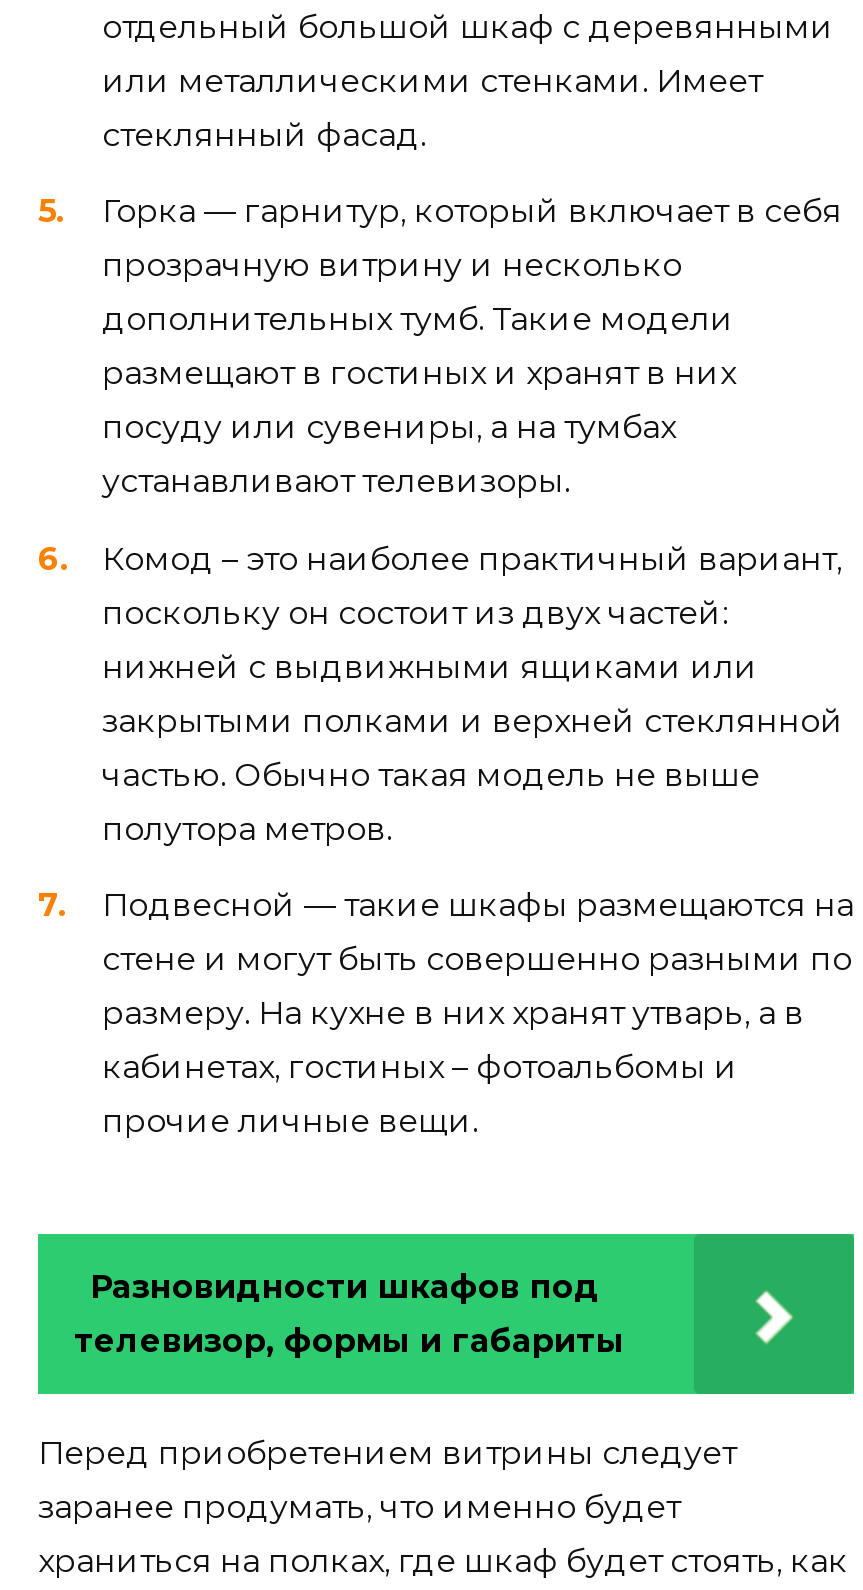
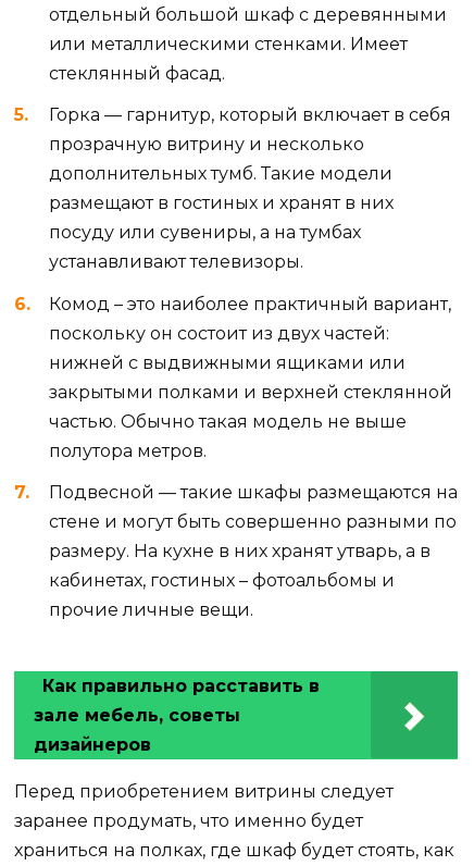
- Разновидности шкафов под
- телевизор, формы и габариты
+ Как правильно расставить в
+ зале мебель, советы
+ дизайнеров
